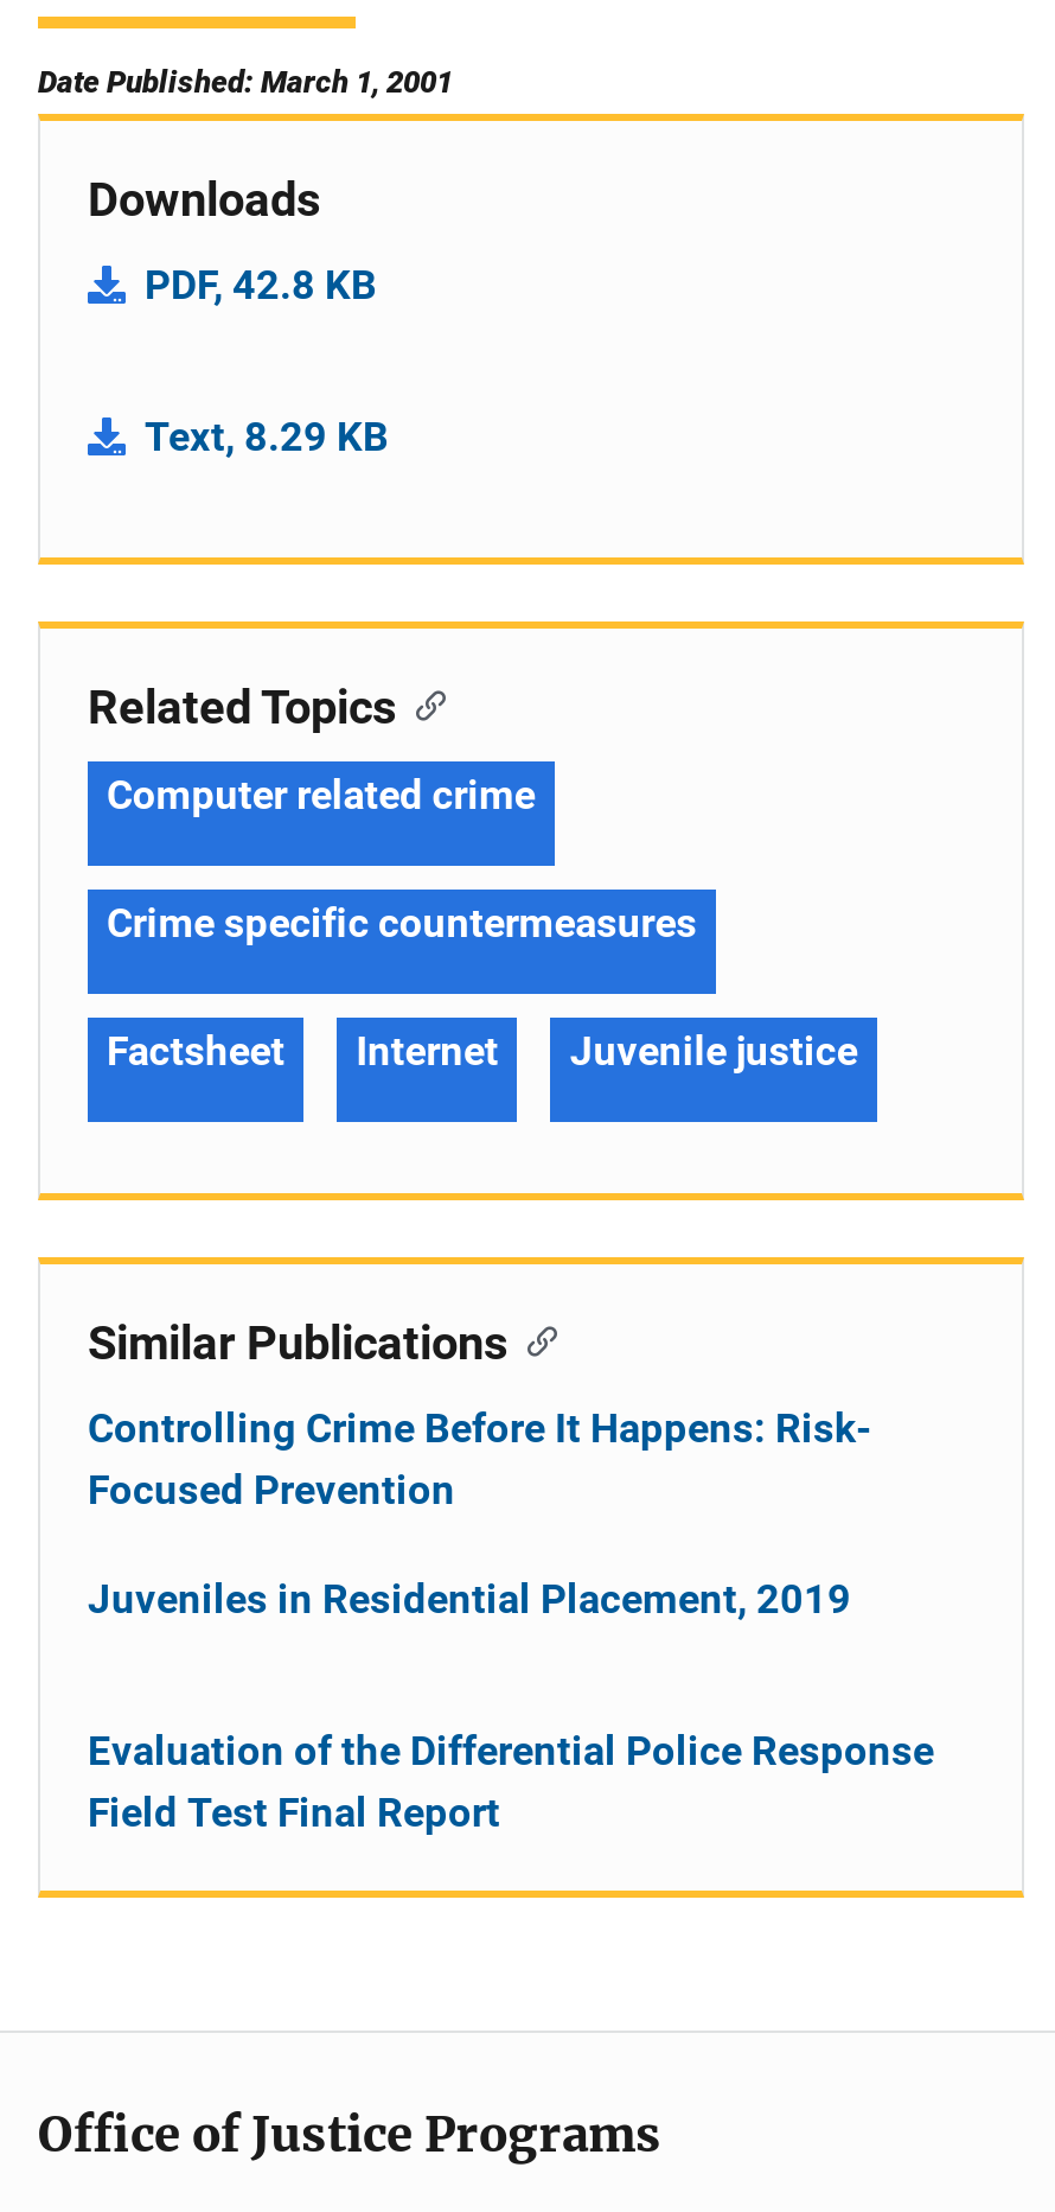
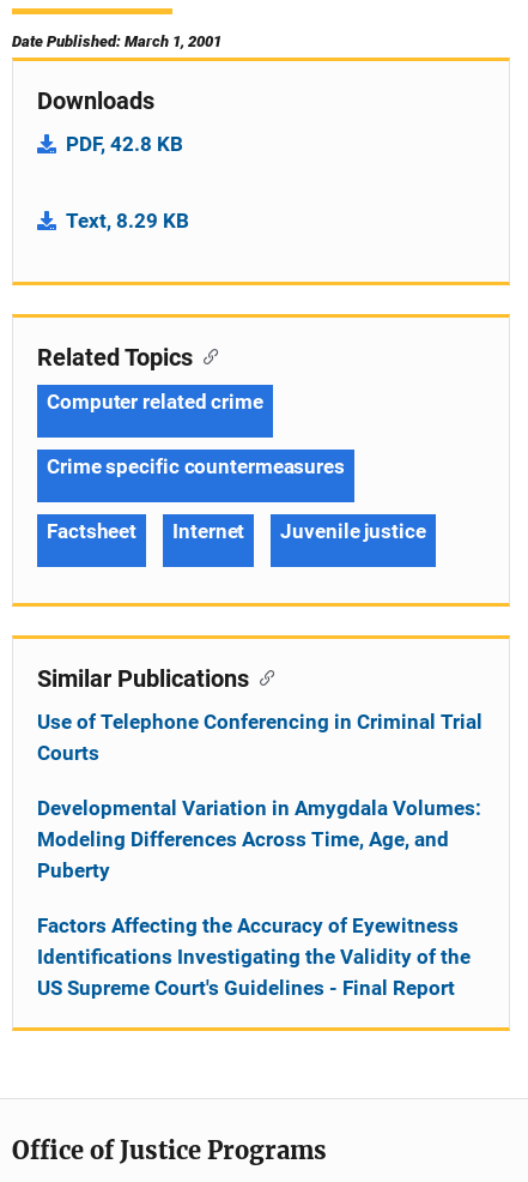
- Controlling Crime Before It Happens: Risk-
- Focused Prevention
+ Use of Telephone Conferencing in Criminal Trial
+ Courts

- Juveniles in Residential Placement, 2019
+ Developmental Variation in Amygdala Volumes:
+ Modeling Differences Across Time, Age, and
+ Puberty

- Evaluation of the Differential Police Response
- Field Test Final Report
+ Factors Affecting the Accuracy of Eyewitness
+ Identifications Investigating the Validity of the
+ US Supreme Court's Guidelines - Final Report
